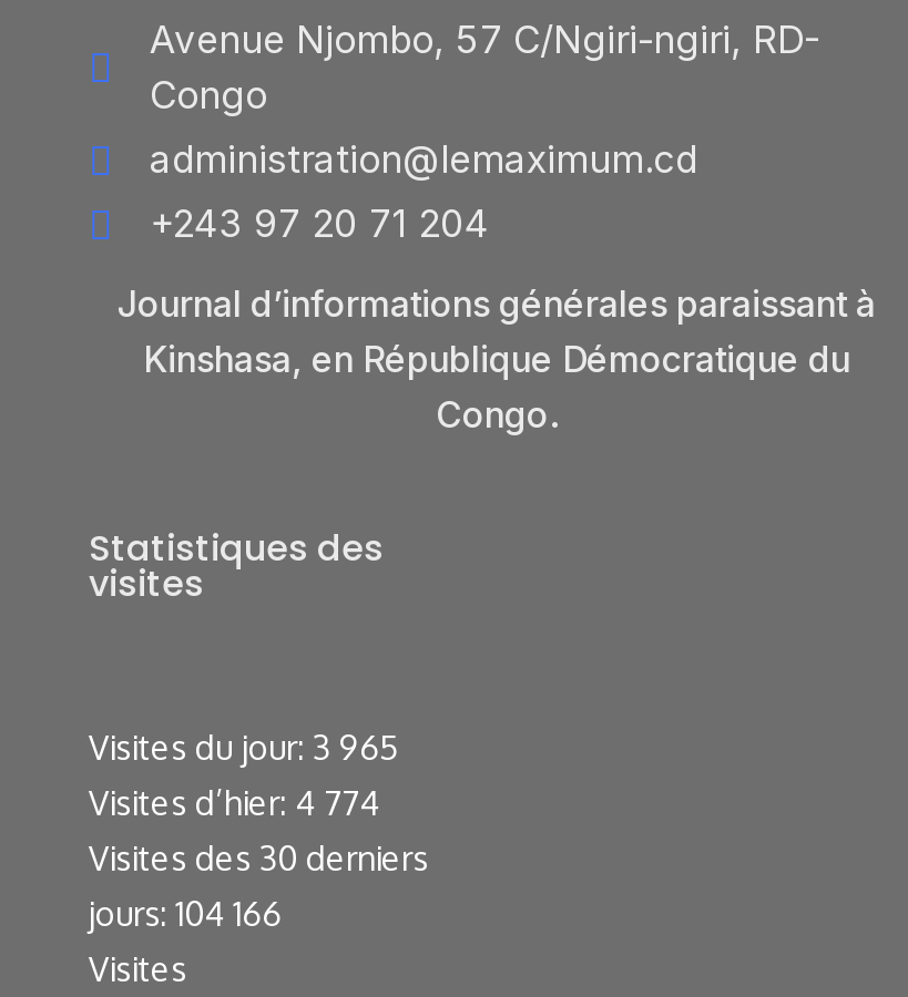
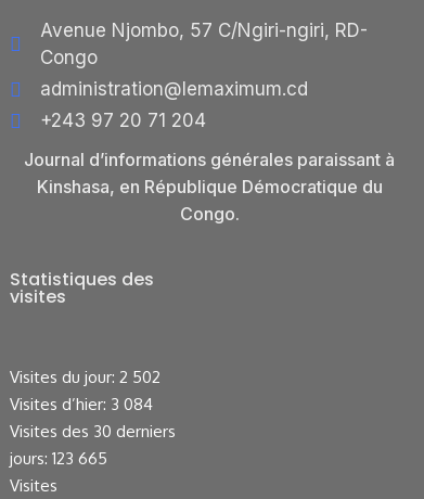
- Visites du jour: 3 965
+ Visites du jour: 2 502

- Visites d’hier: 4 774
+ Visites d’hier: 3 084

- jours: 104 166
+ jours: 123 665
